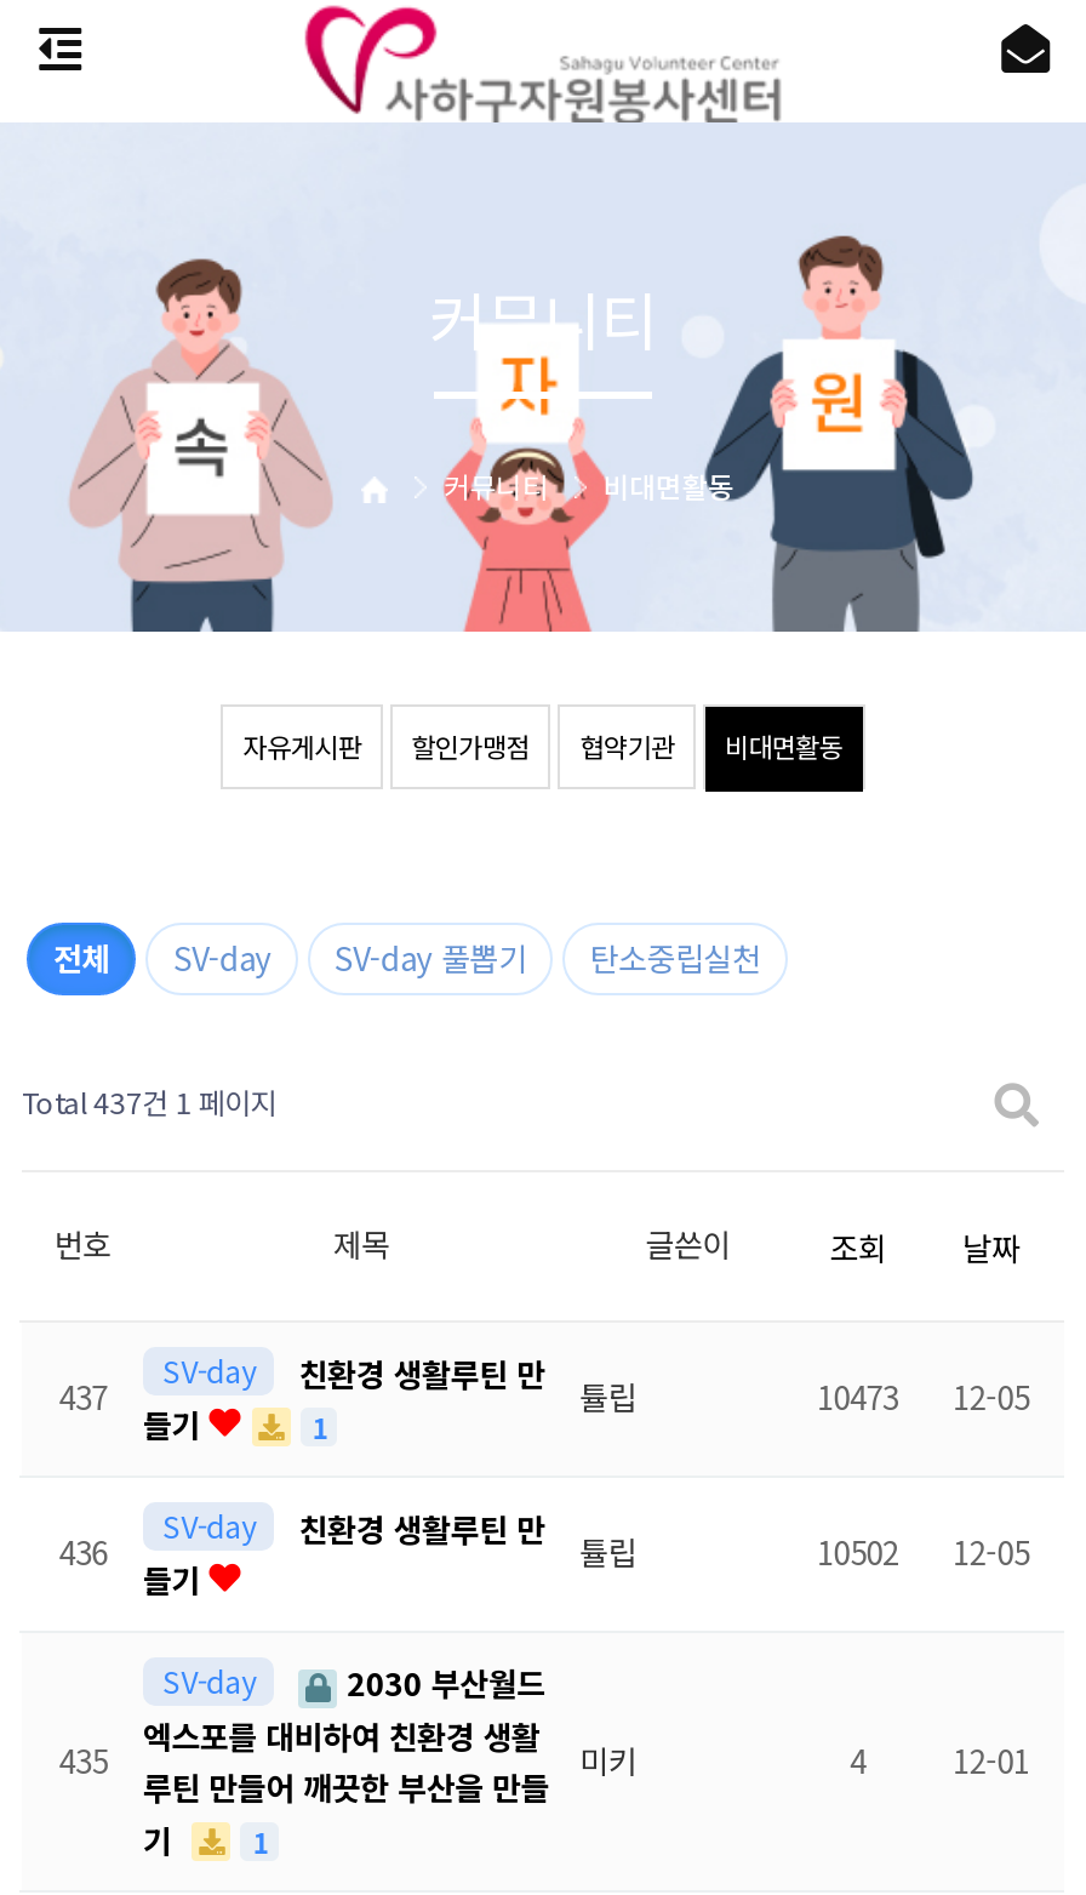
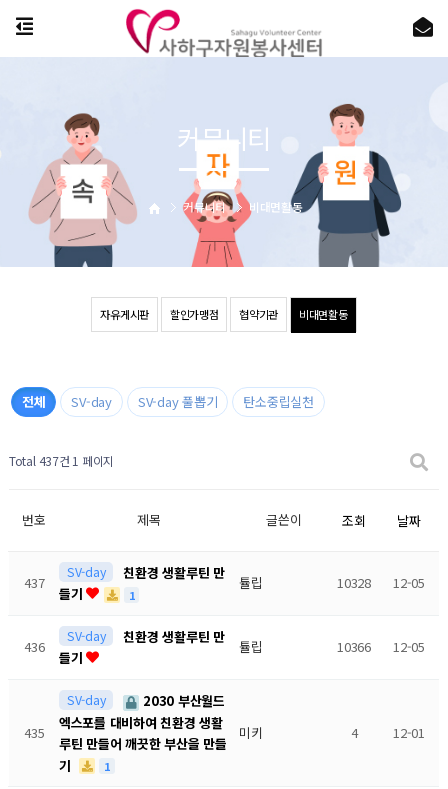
- 10473 12-05
+ 10328 12-05

- 10502 12-05
+ 10366 12-05
